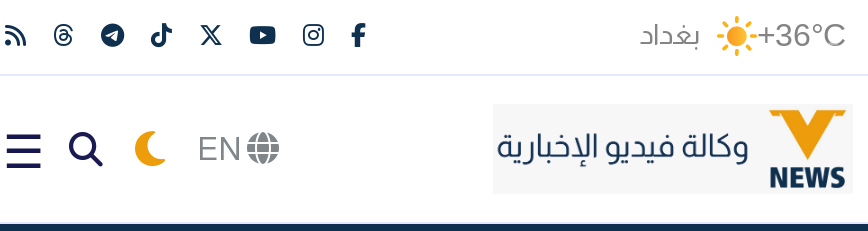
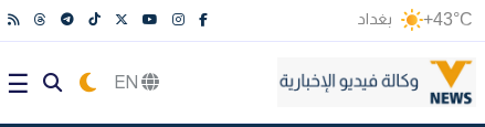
- +36°C بغداد
+ +43°C بغداد
